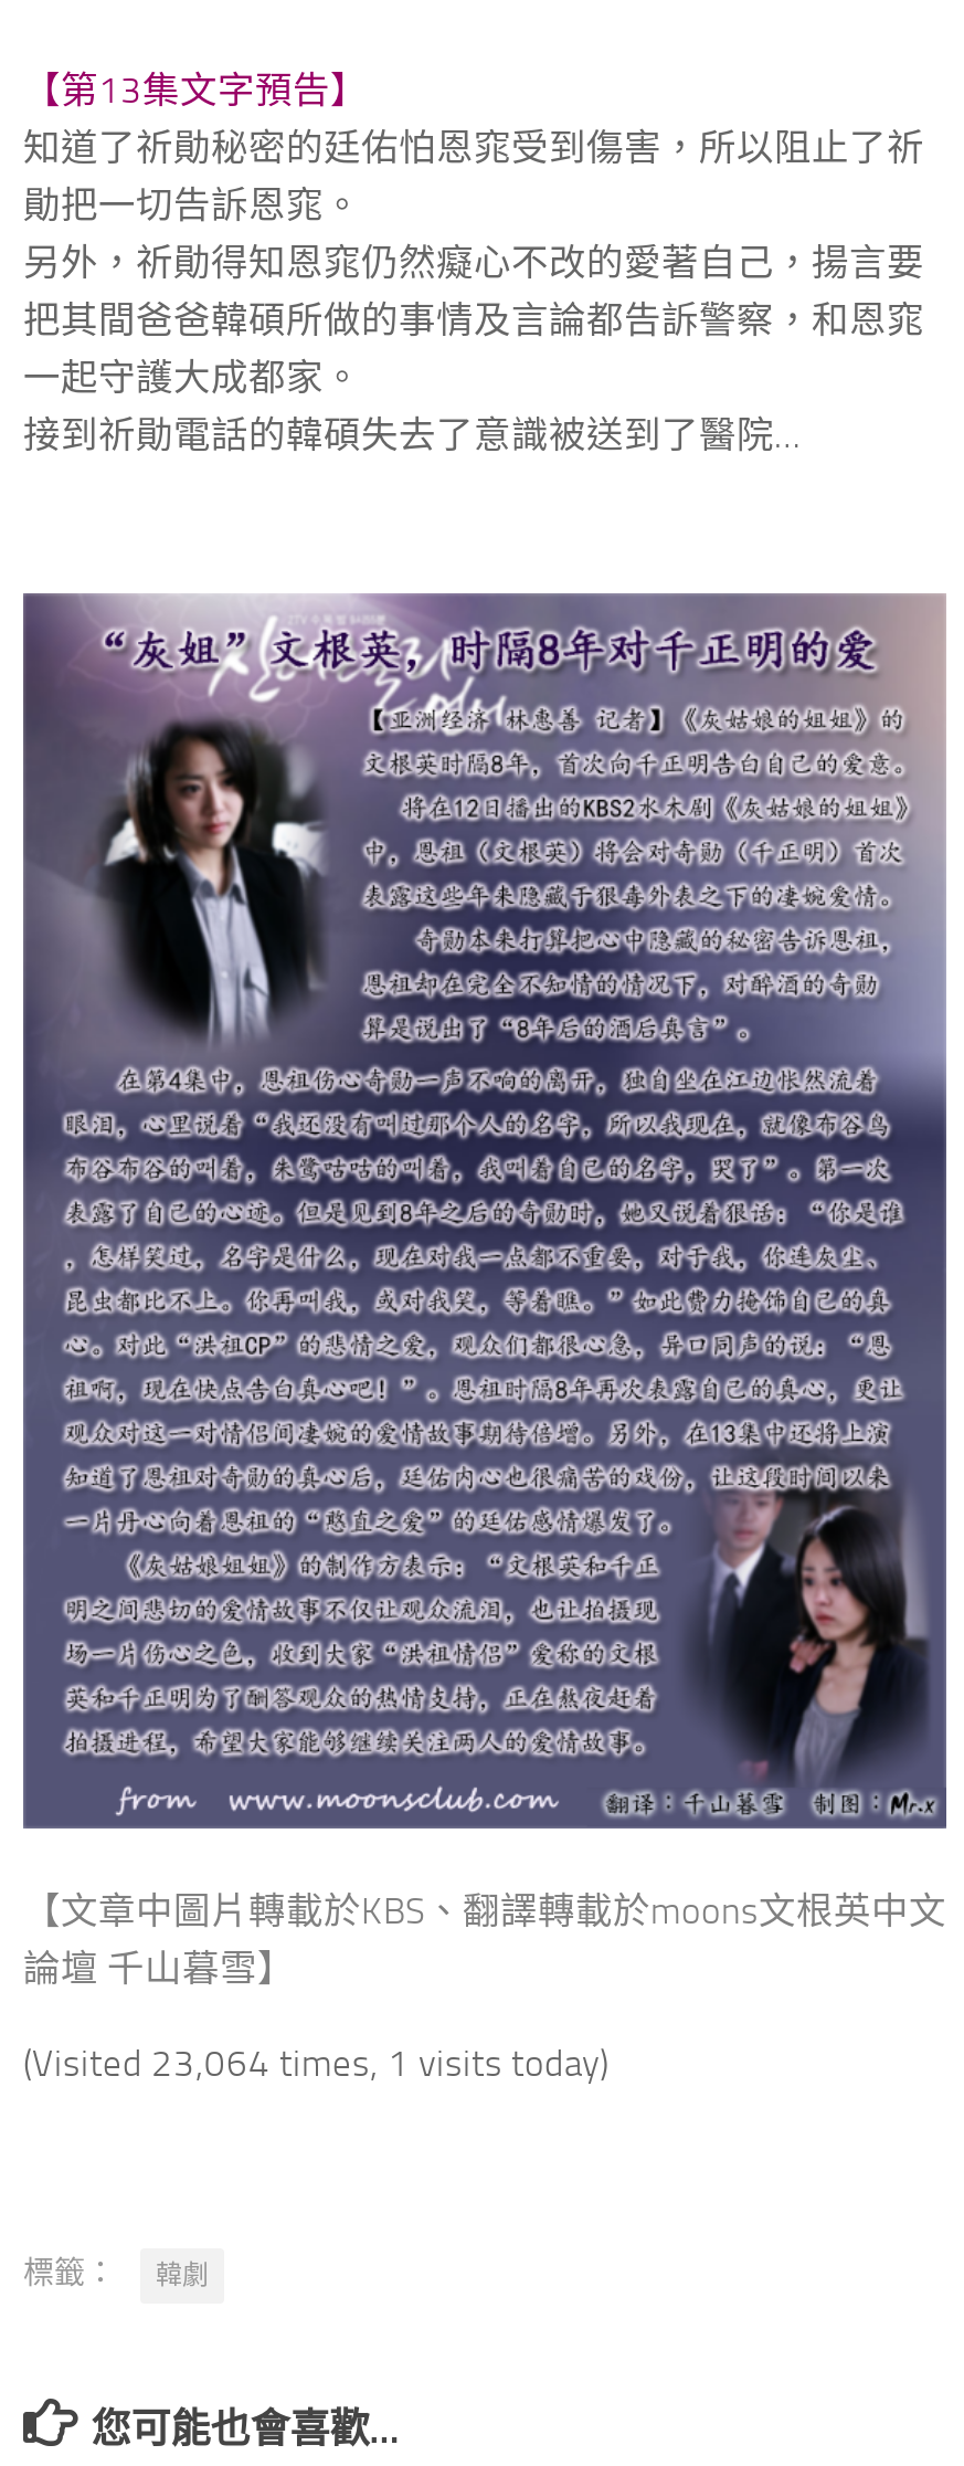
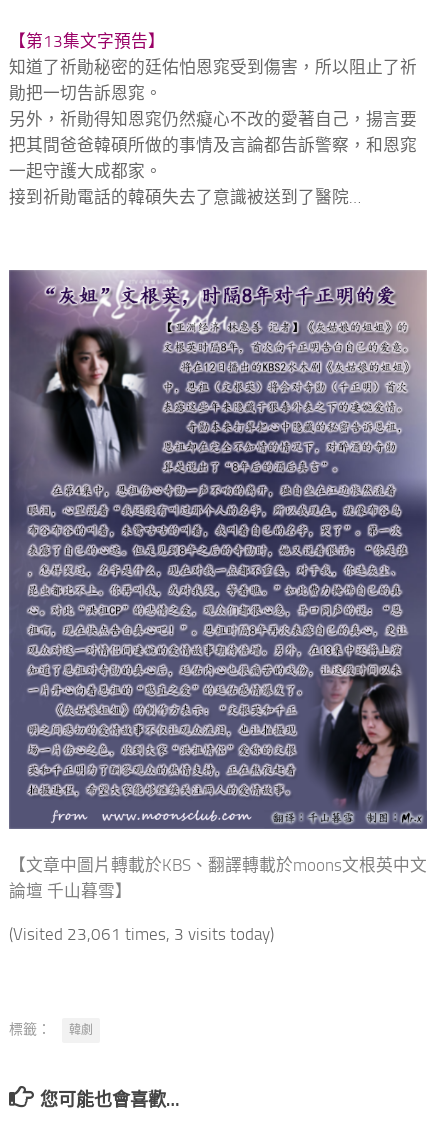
- (Visited 23,064 times, 1 visits today)
+ (Visited 23,061 times, 3 visits today)
